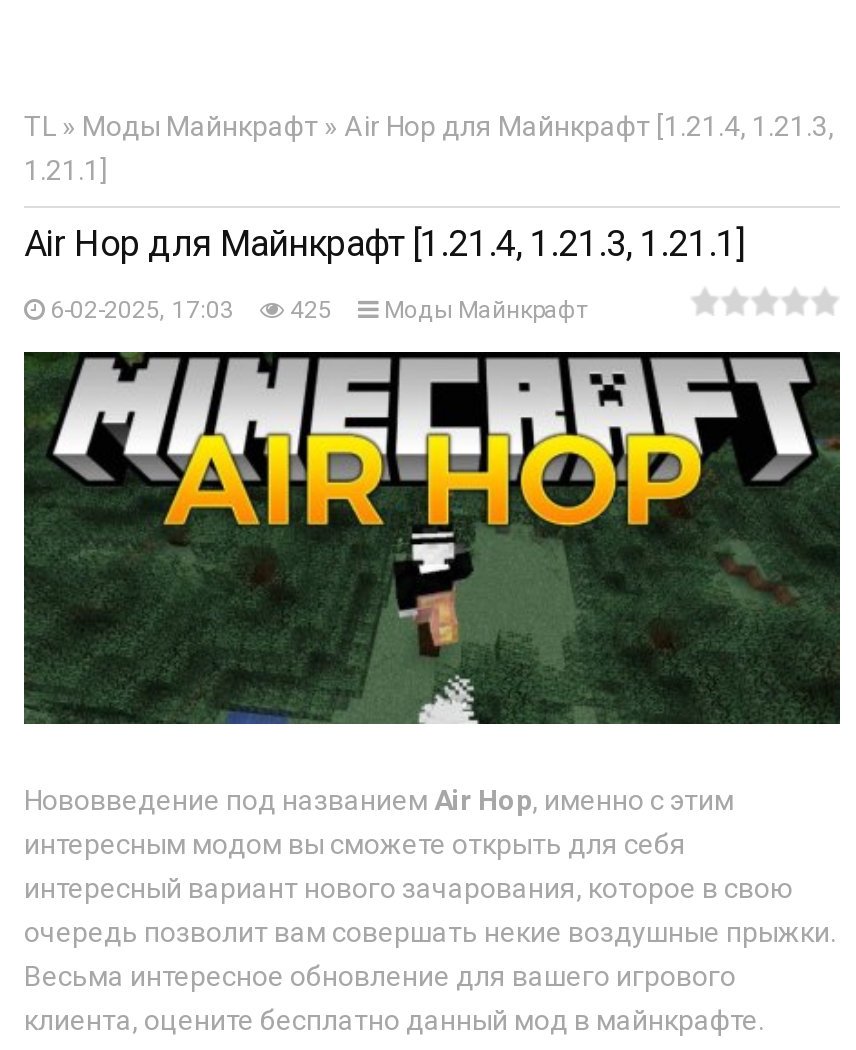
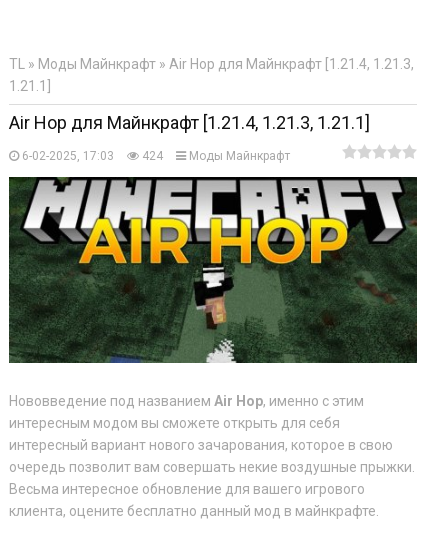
- 6-02-2025, 17:03 425 Моды Майнкрафт
+ 6-02-2025, 17:03 424 Моды Майнкрафт
